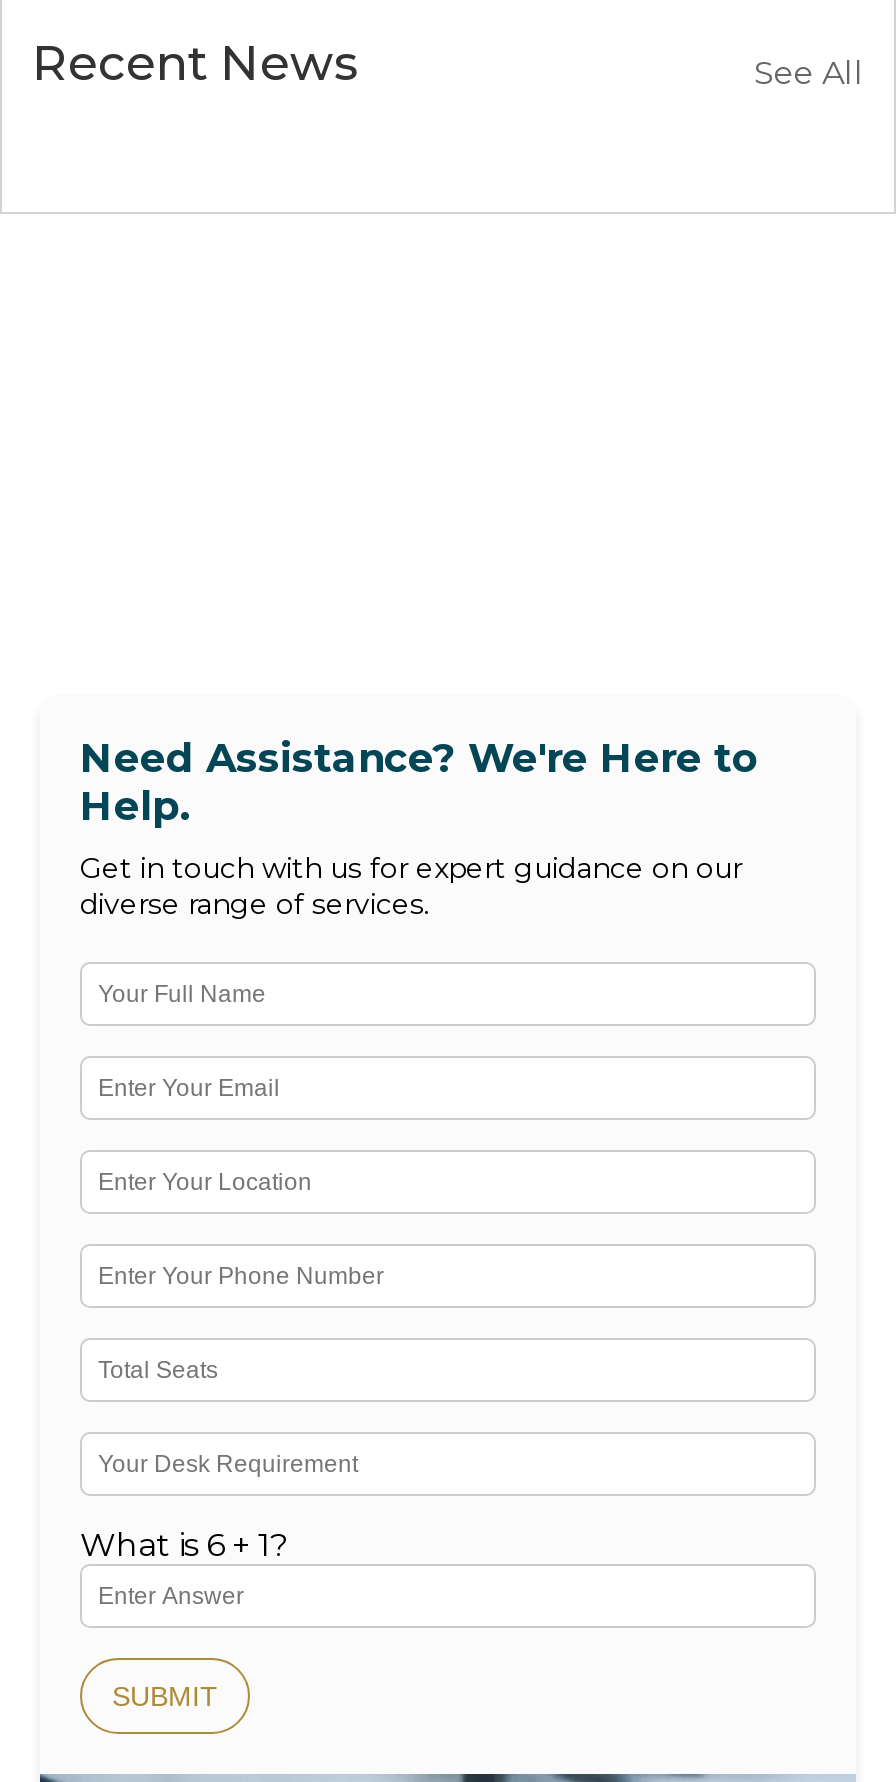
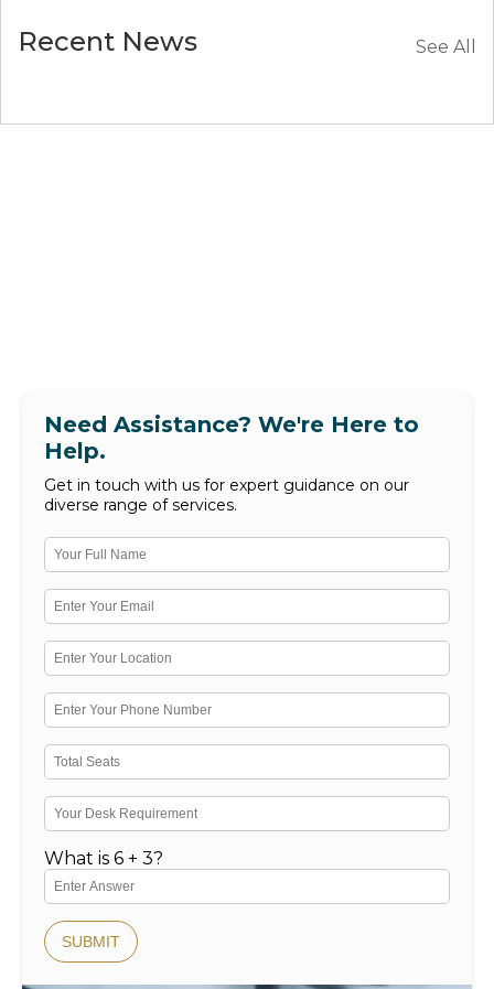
- What is 6 + 1?
+ What is 6 + 3?
